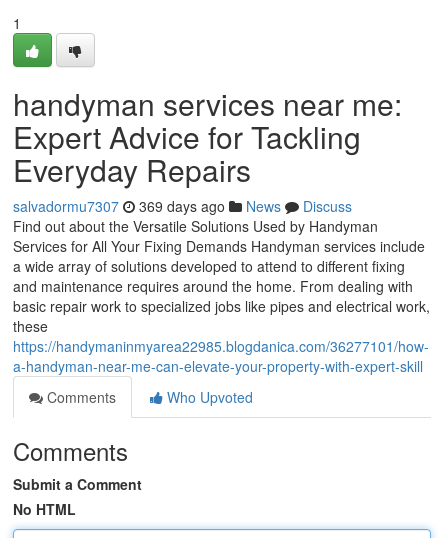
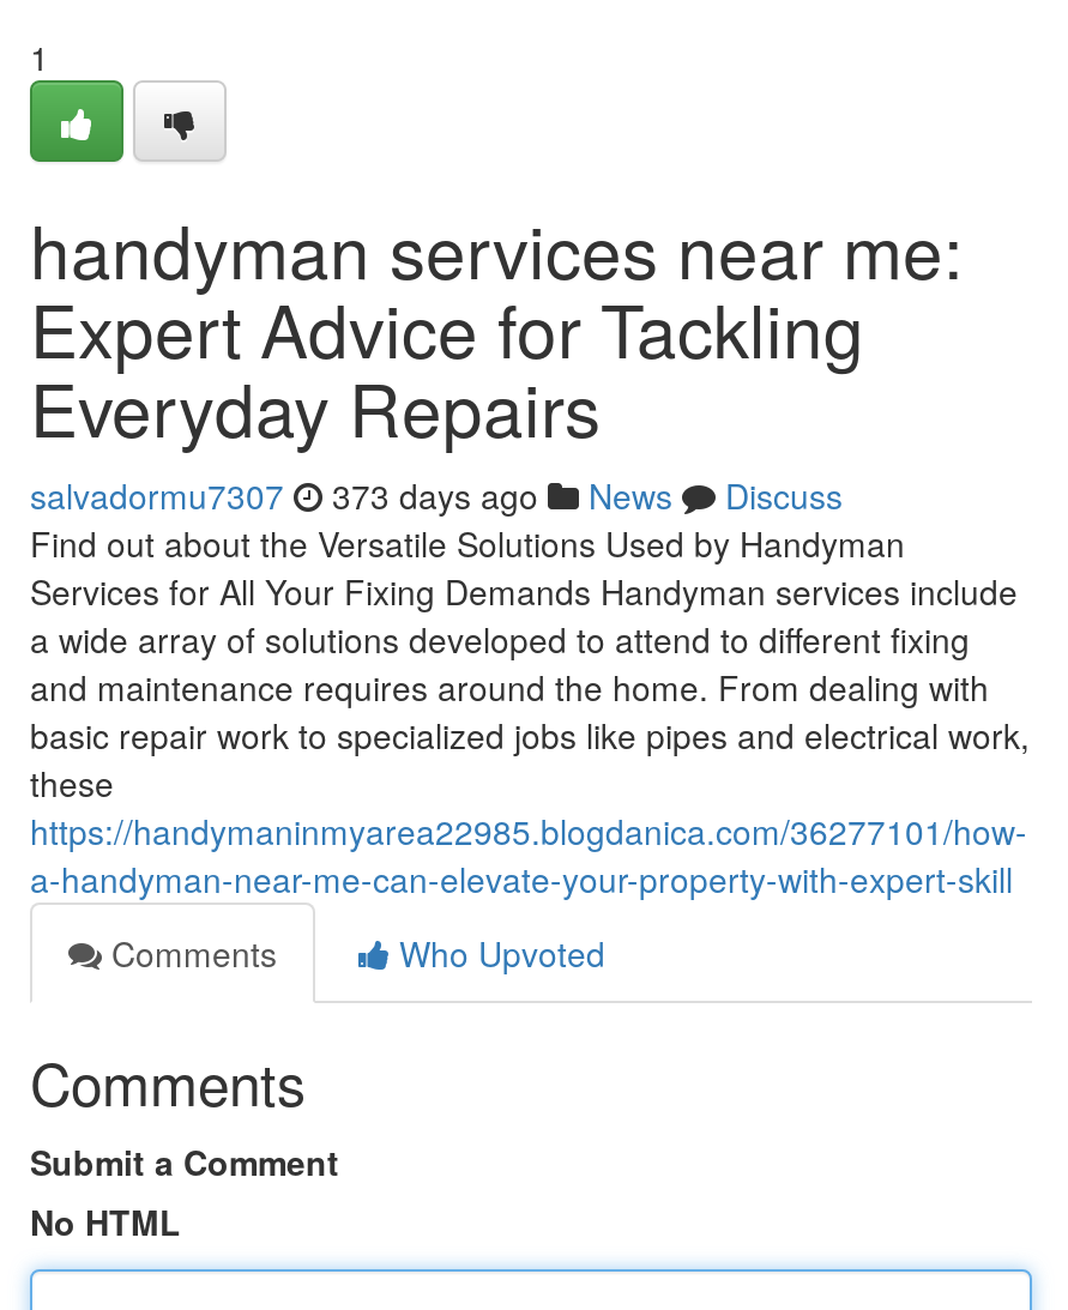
- salvadormu7307 369 days ago News Discuss
+ salvadormu7307 373 days ago News Discuss
